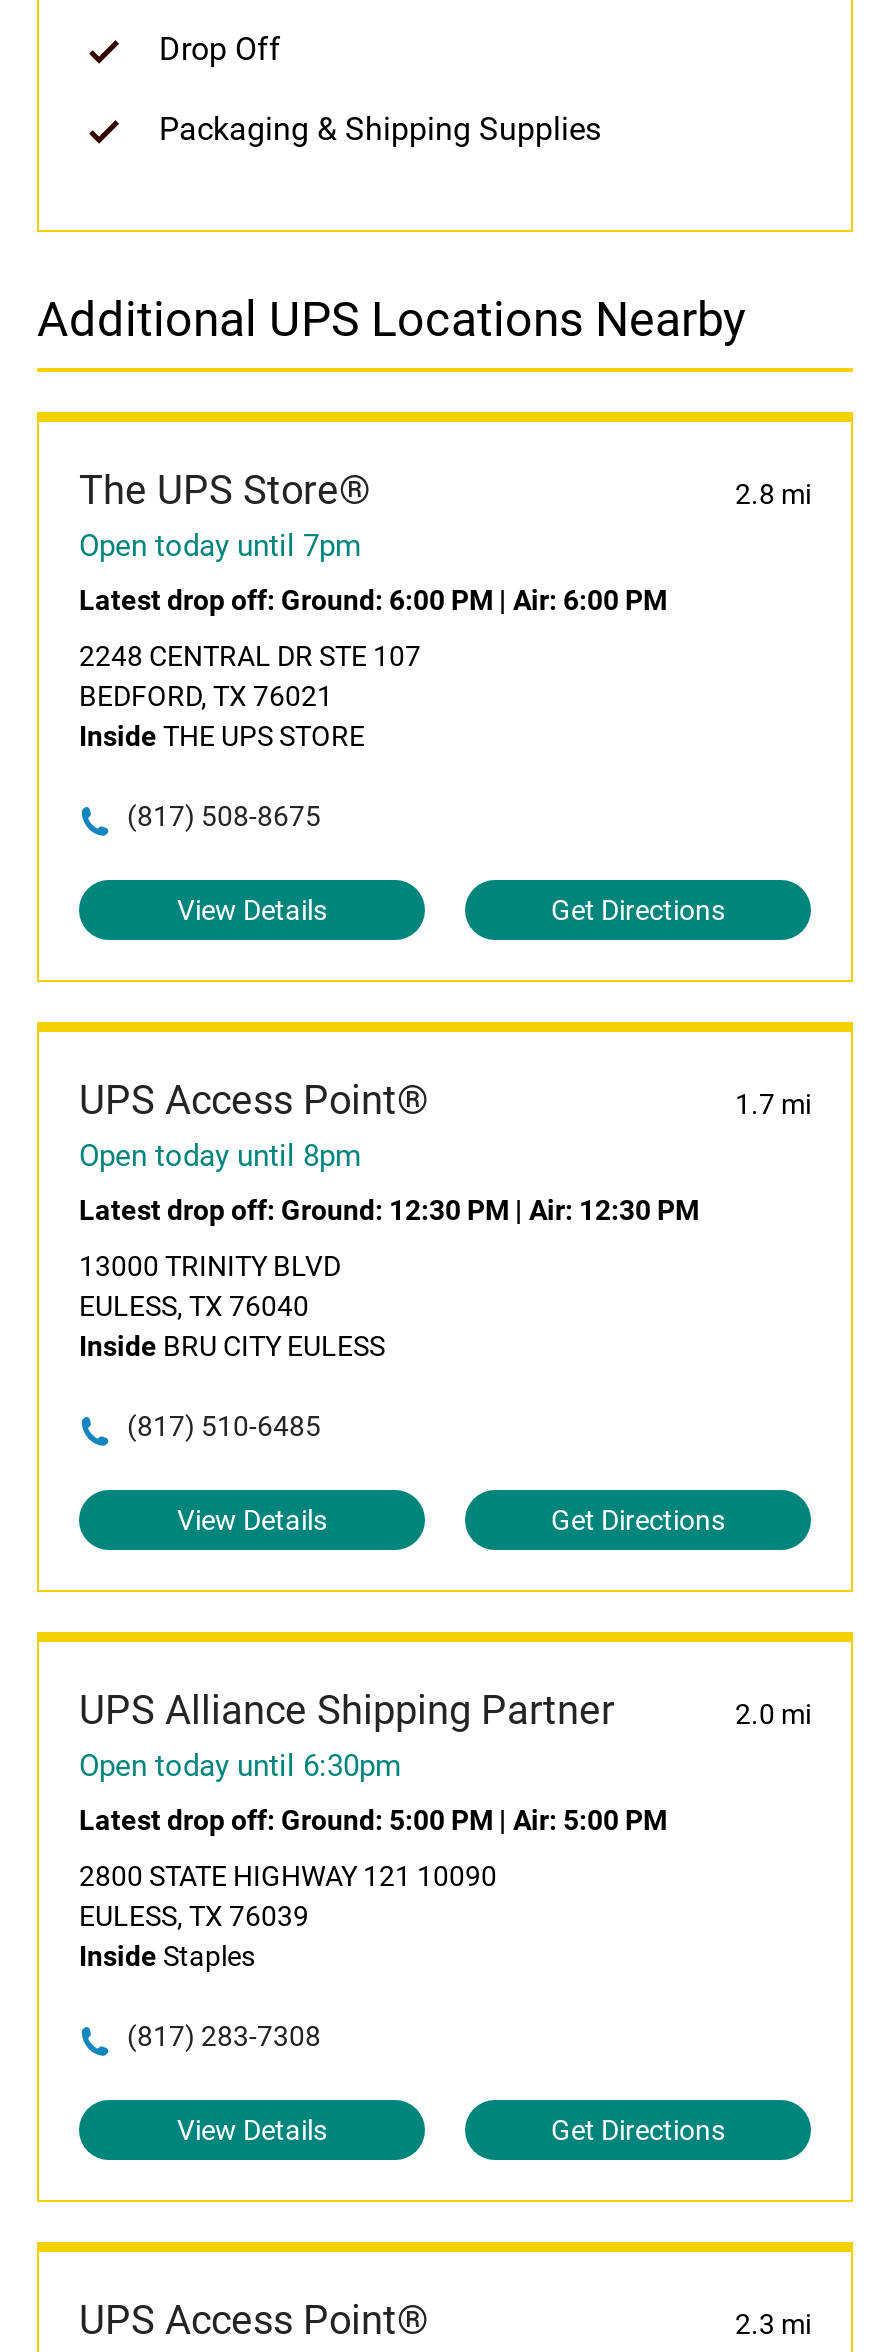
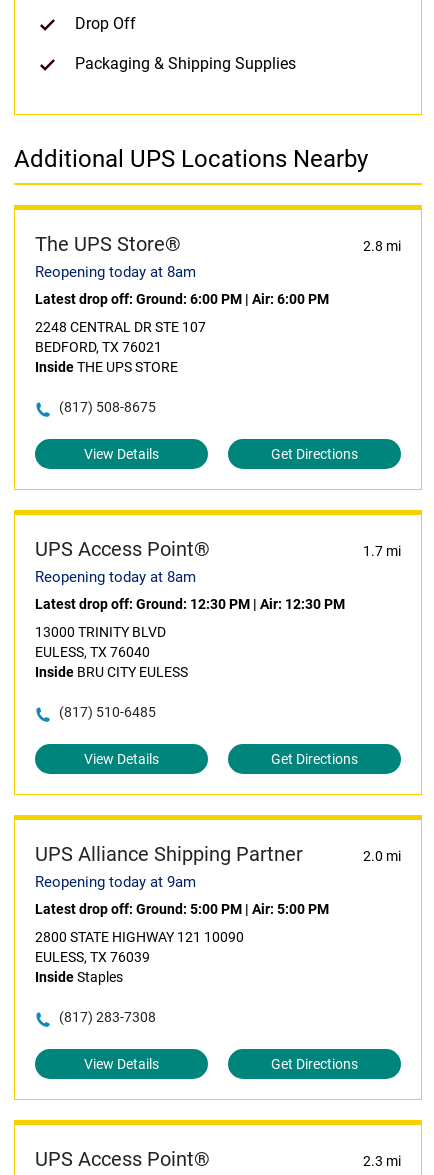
- Open today until 7pm
+ Reopening today at 8am

- Open today until 8pm
+ Reopening today at 8am

- Open today until 6:30pm
+ Reopening today at 9am
